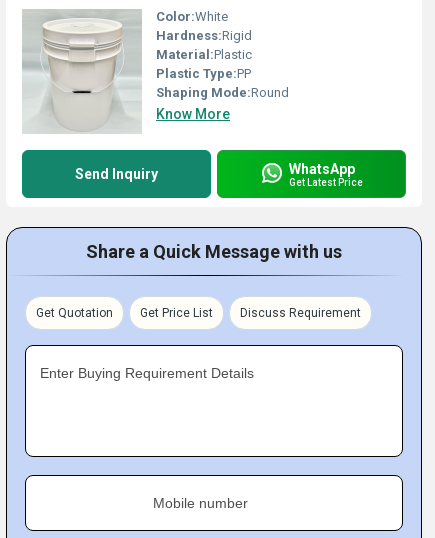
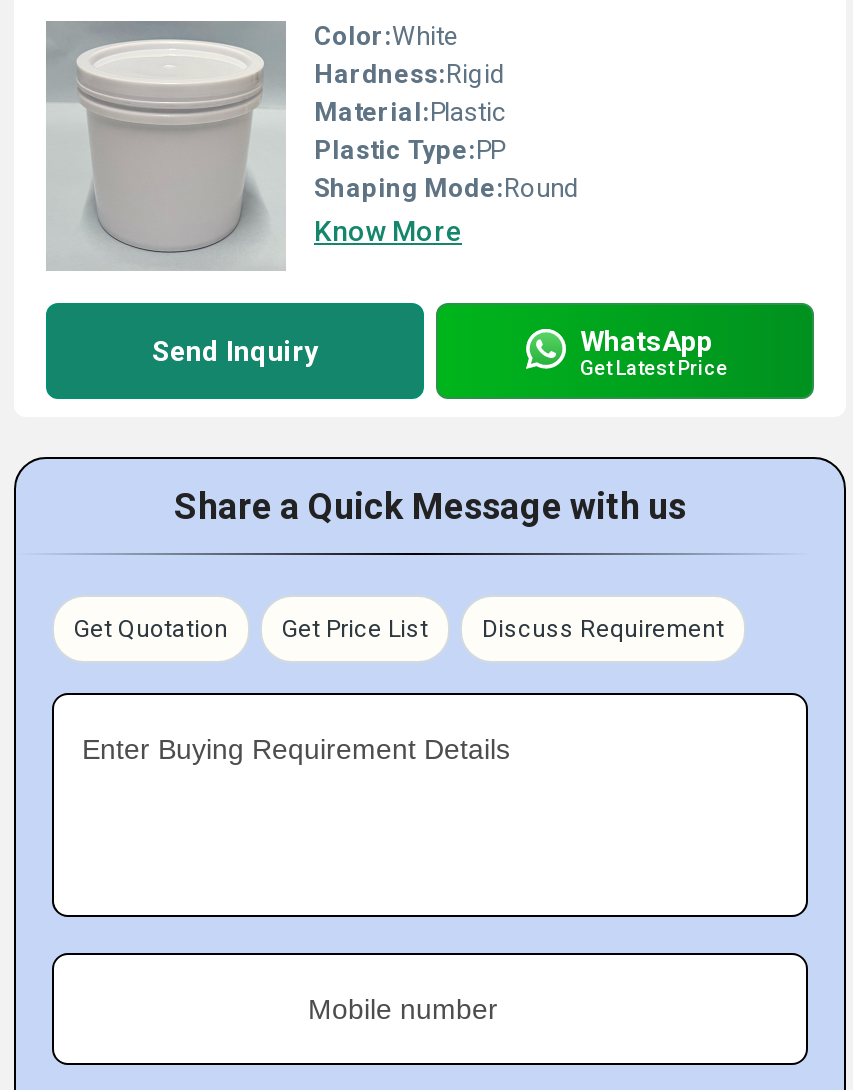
- [image]
+ [image]
